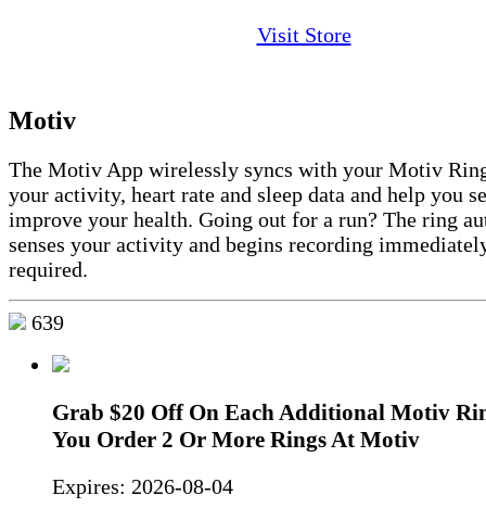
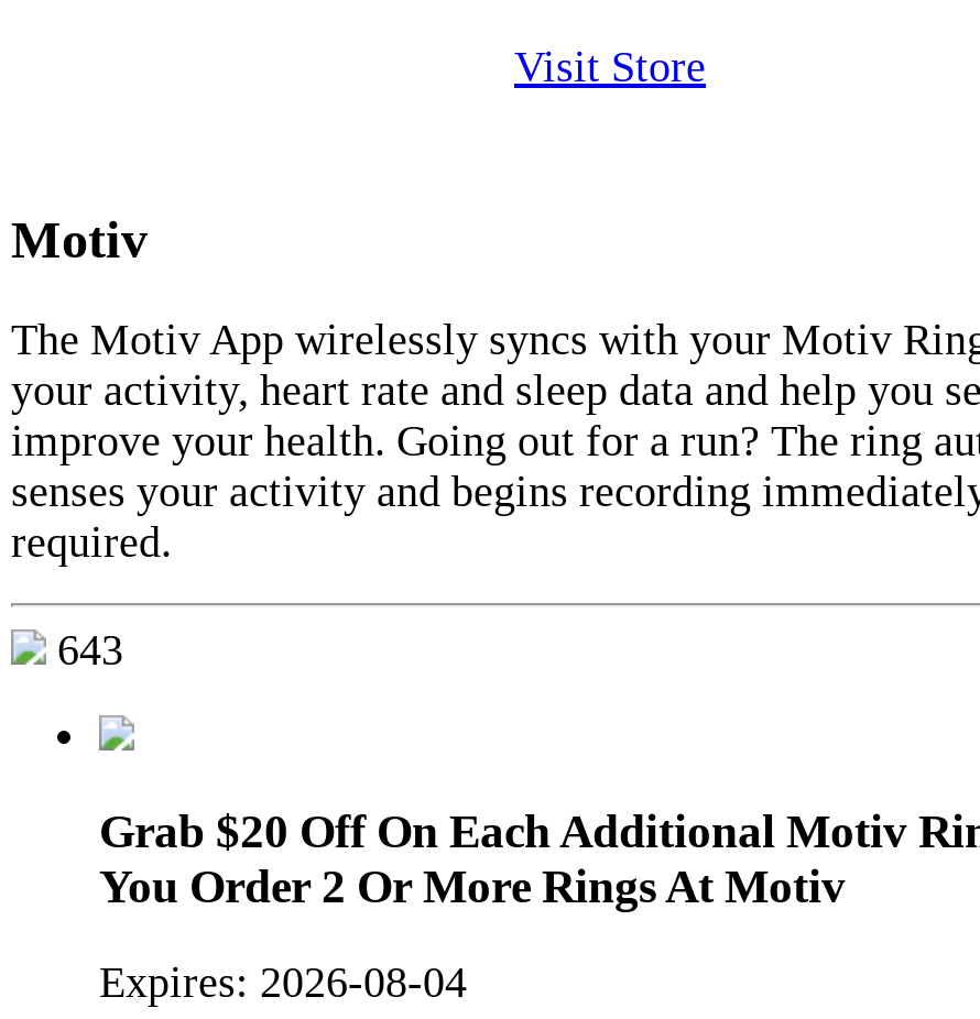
- 639
+ 643
